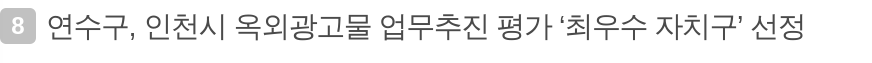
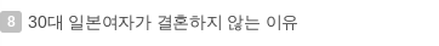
- 연수구, 인천시 옥외광고물 업무추진 평가 ‘최우수 자치구’ 선정
+ 30대 일본여자가 결혼하지 않는 이유
